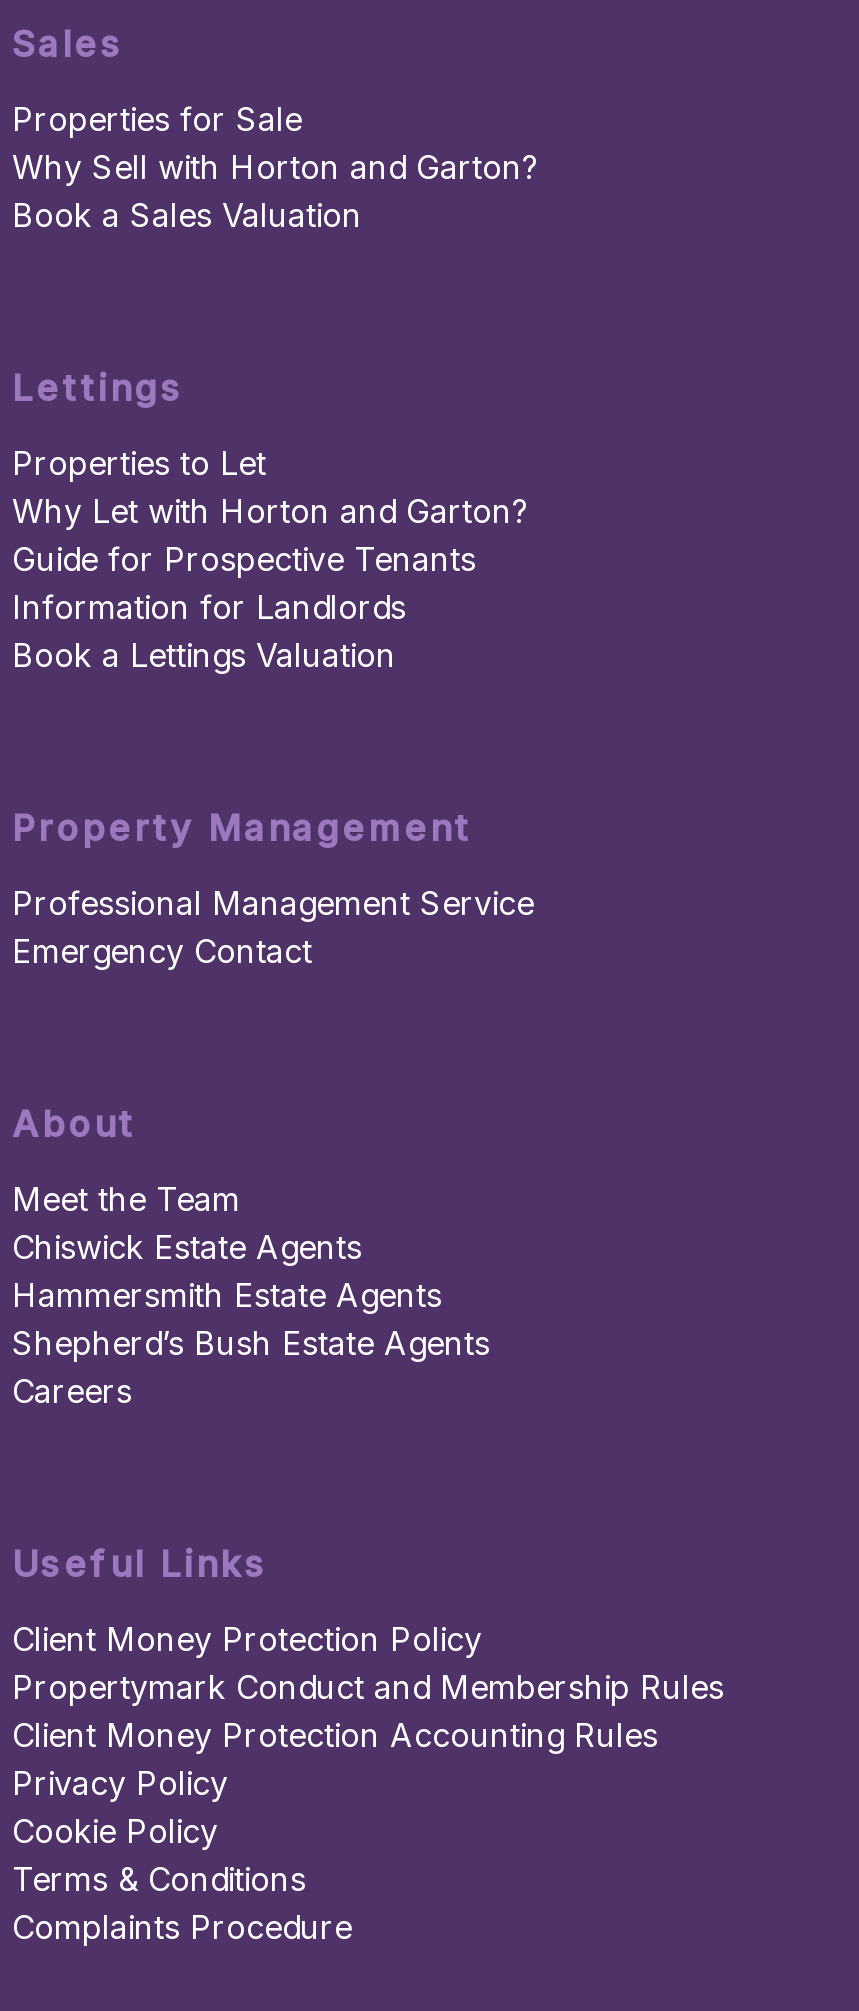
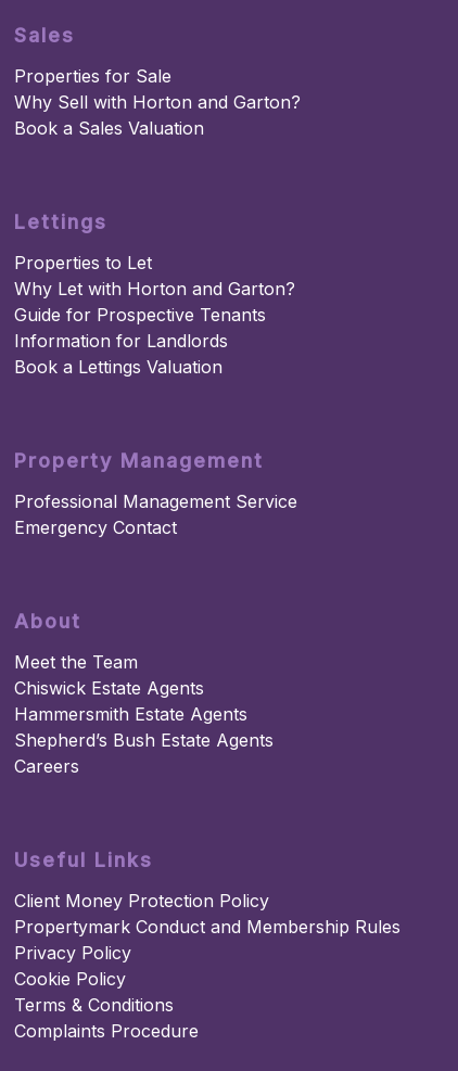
- Client Money Protection Accounting Rules
